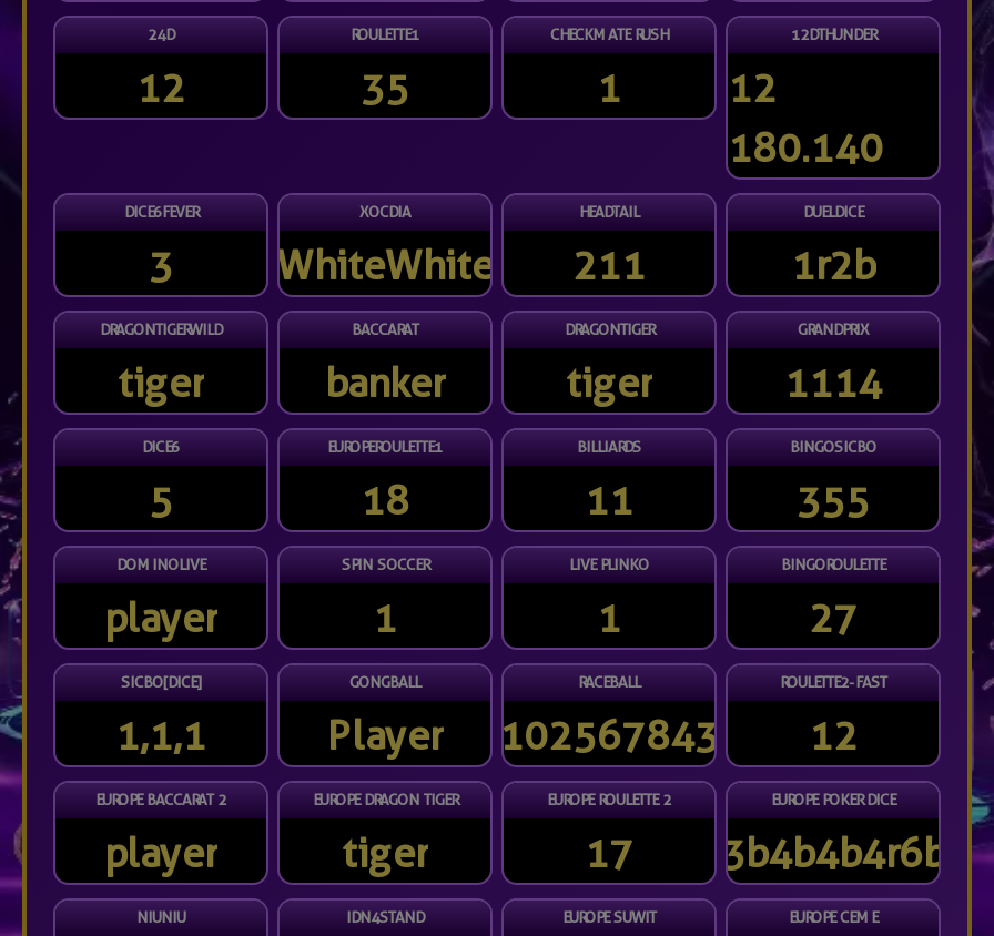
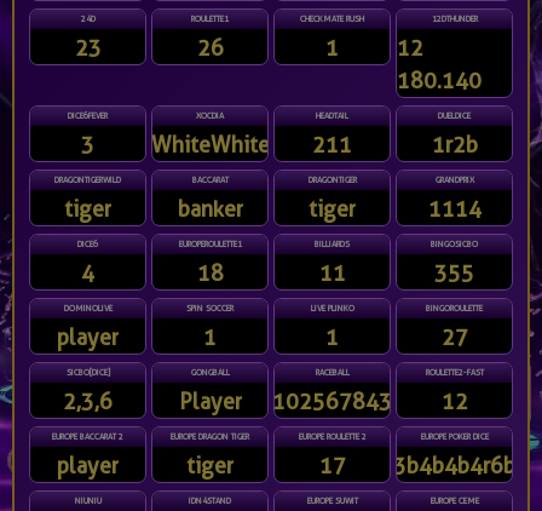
- 12
+ 23

- 35
+ 26

- 5
+ 4

- 1,1,1
+ 2,3,6
